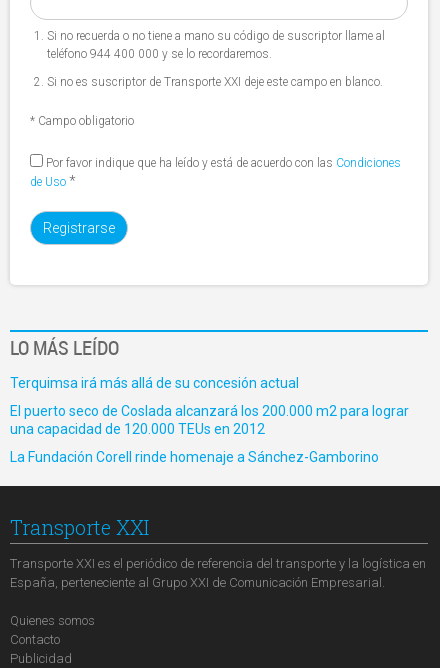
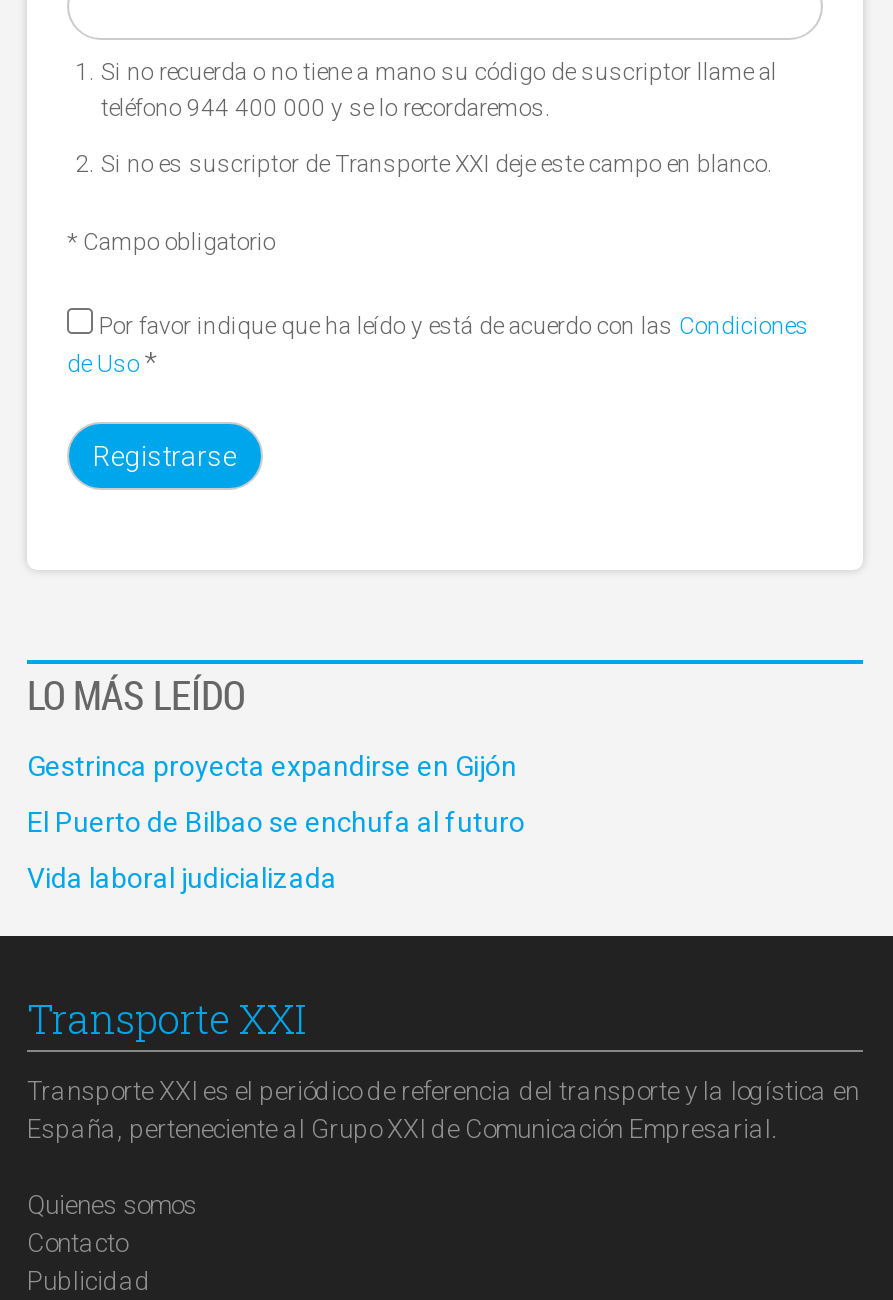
- Terquimsa irá más allá de su concesión actual
+ Gestrinca proyecta expandirse en Gijón

- El puerto seco de Coslada alcanzará los 200.000 m2 para lograr
- una capacidad de 120.000 TEUs en 2012
+ El Puerto de Bilbao se enchufa al futuro

- La Fundación Corell rinde homenaje a Sánchez-Gamborino
+ Vida laboral judicializada
